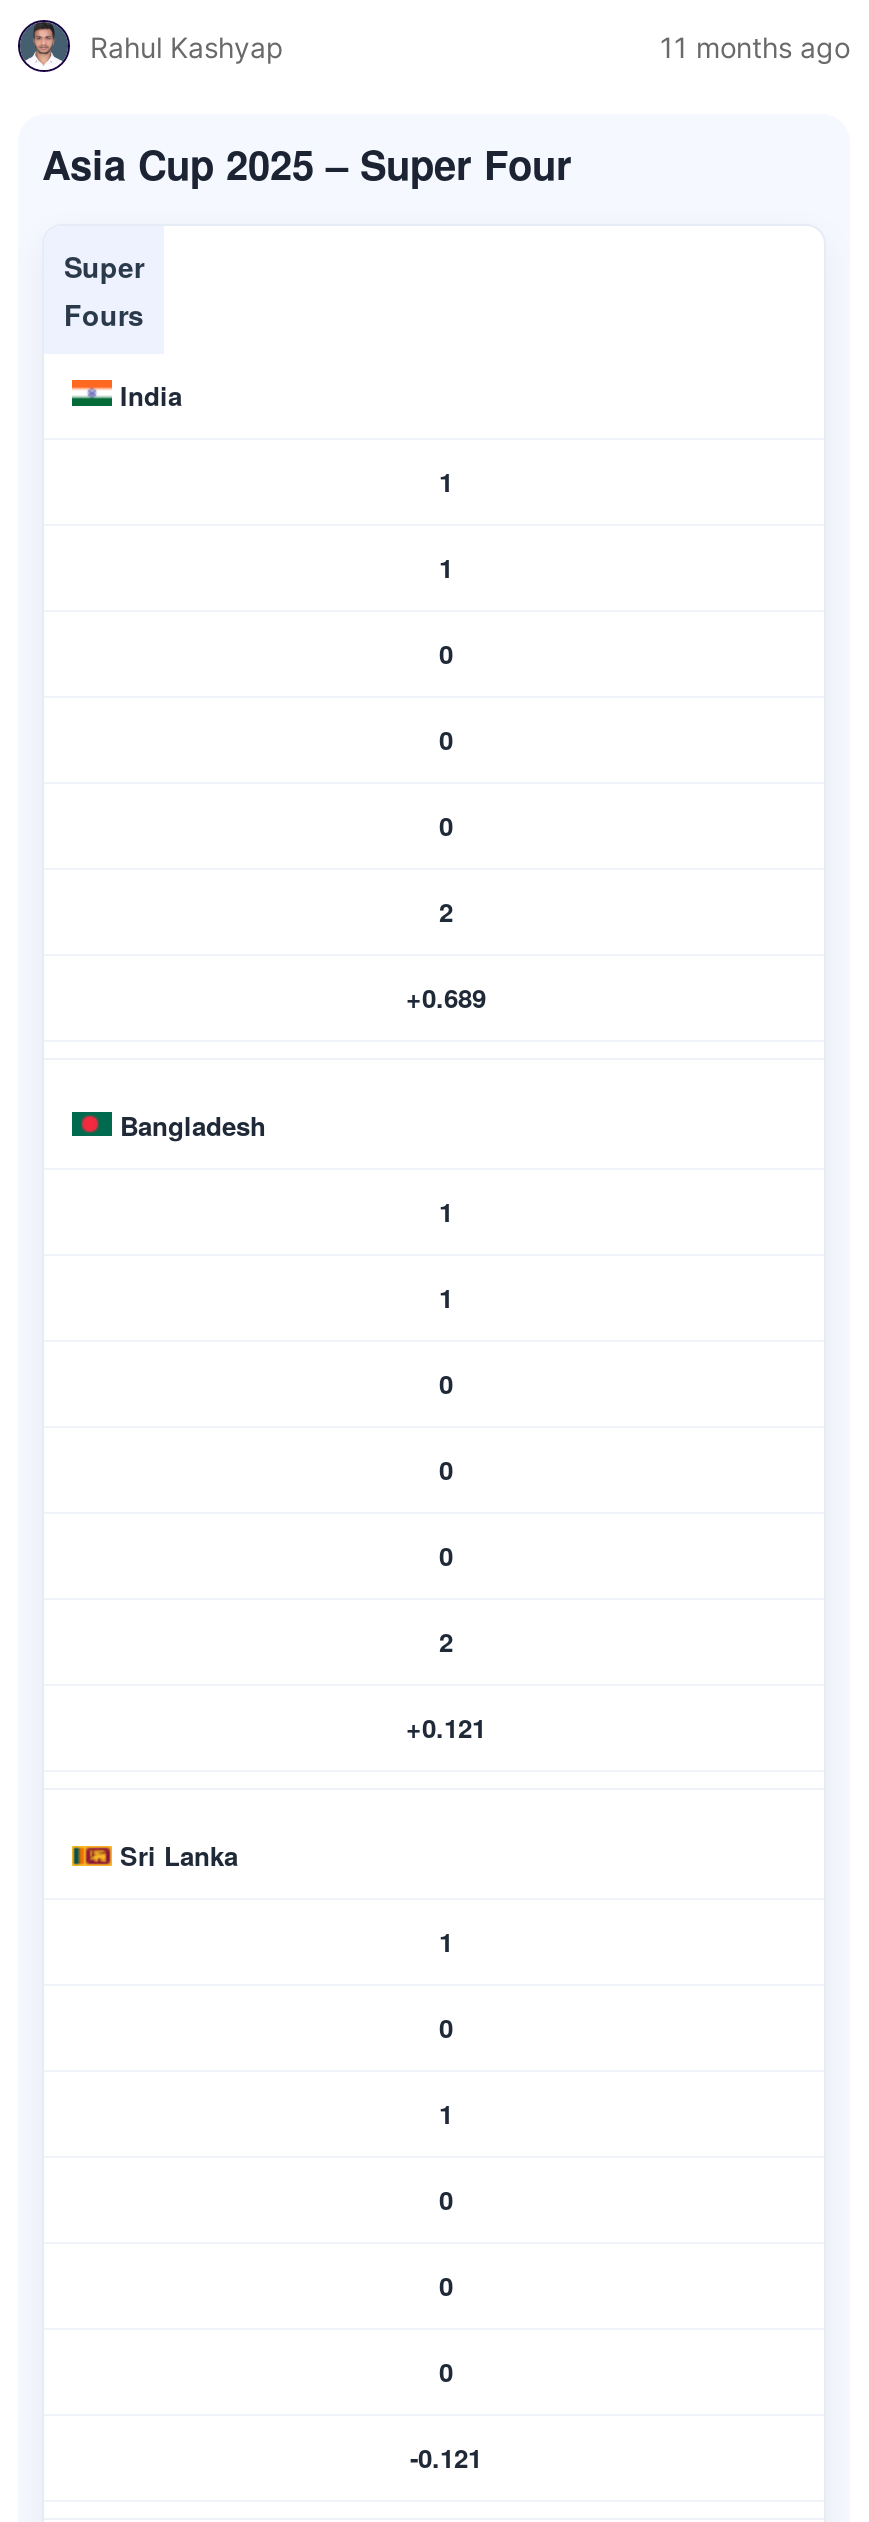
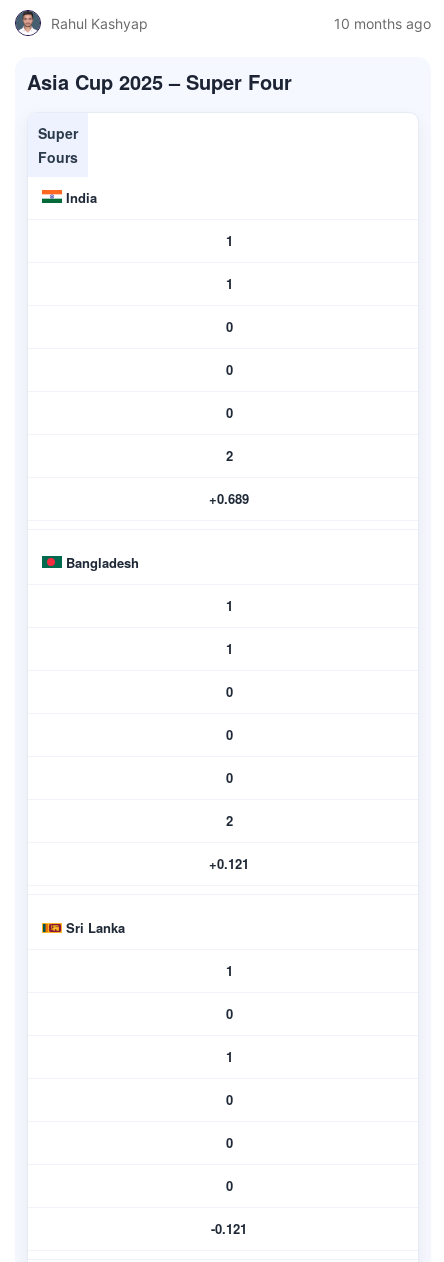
- 11 months ago
+ 10 months ago
